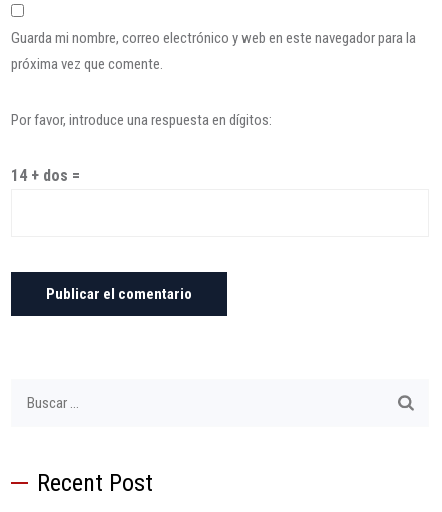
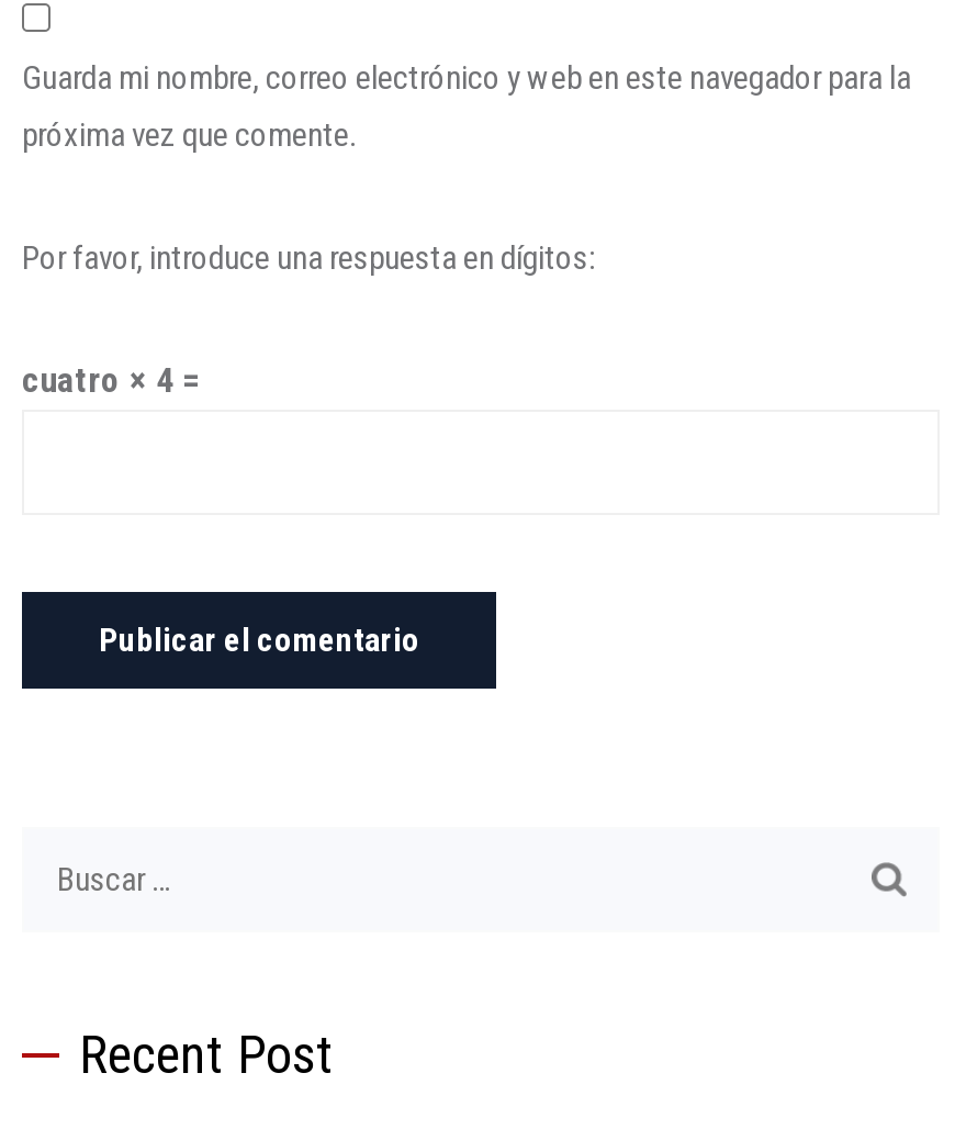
- 14 + dos =
+ cuatro × 4 =
